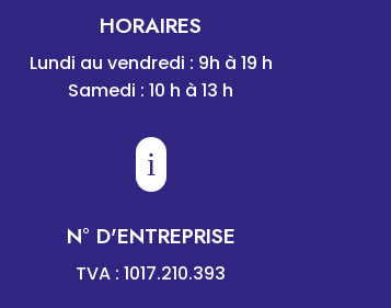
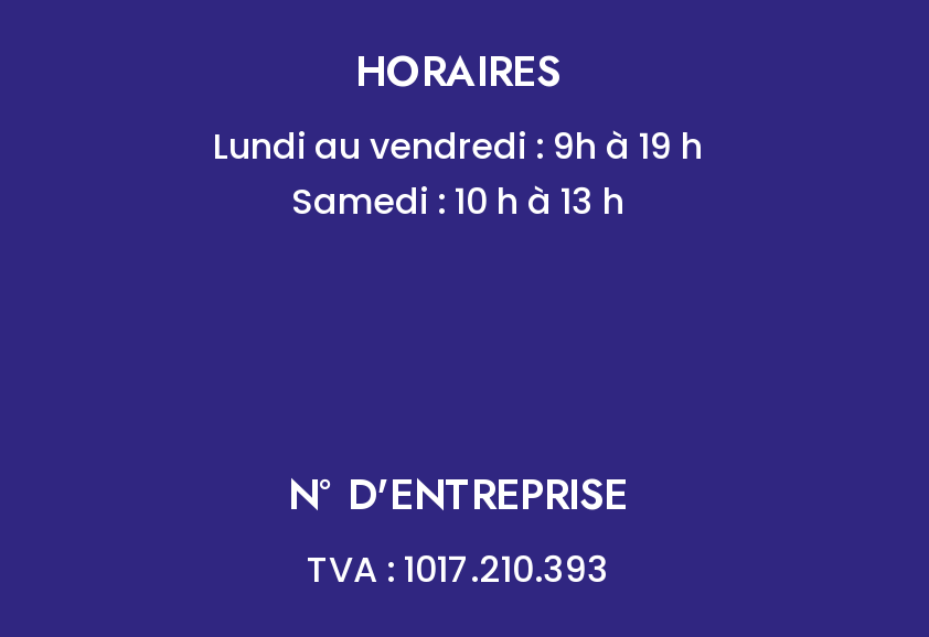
- i
